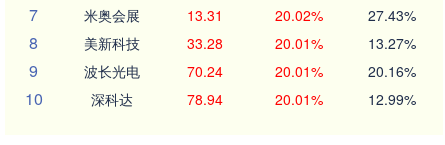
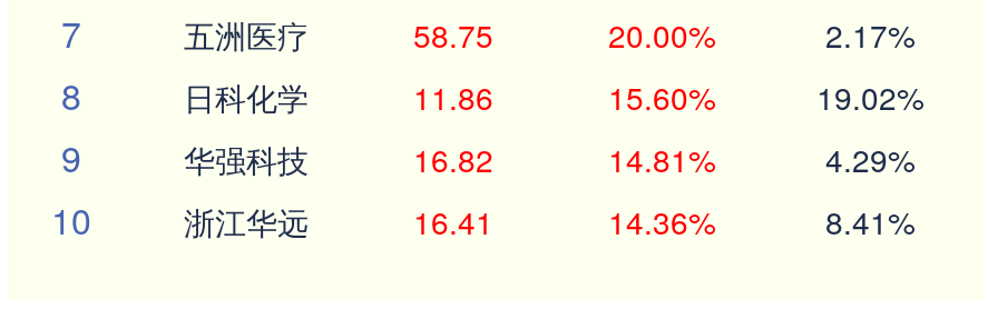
- 米奥会展
- 13.31
- 20.02%
- 27.43%
+ 五洲医疗
+ 58.75
+ 20.00%
+ 2.17%

- 美新科技
- 33.28
- 20.01%
- 13.27%
+ 日科化学
+ 11.86
+ 15.60%
+ 19.02%

- 波长光电
- 70.24
- 20.01%
- 20.16%
+ 华强科技
+ 16.82
+ 14.81%
+ 4.29%

- 深科达
- 78.94
- 20.01%
- 12.99%
+ 浙江华远
+ 16.41
+ 14.36%
+ 8.41%
